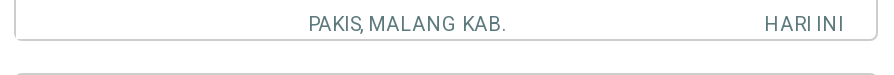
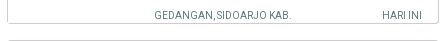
- PAKIS, MALANG KAB.
+ GEDANGAN, SIDOARJO KAB.
